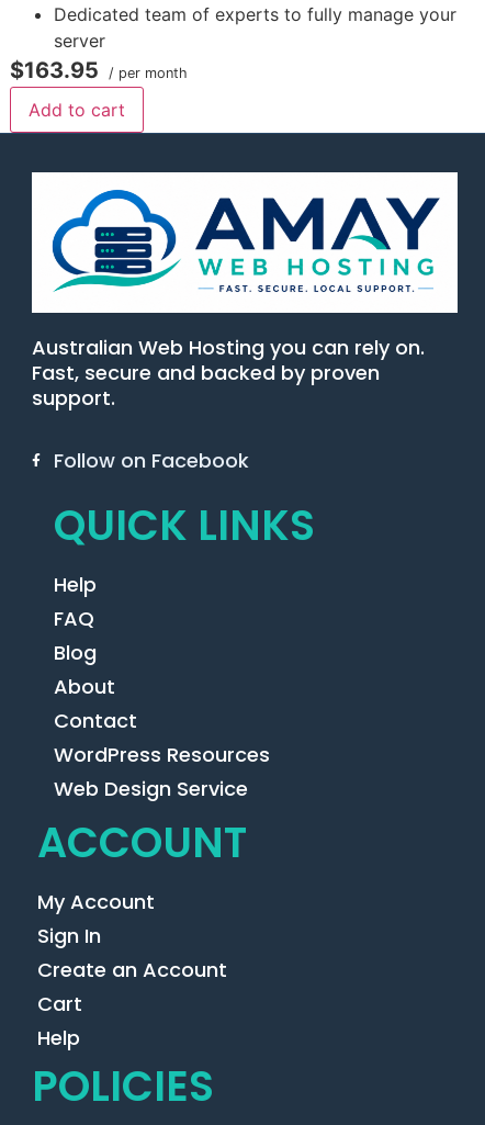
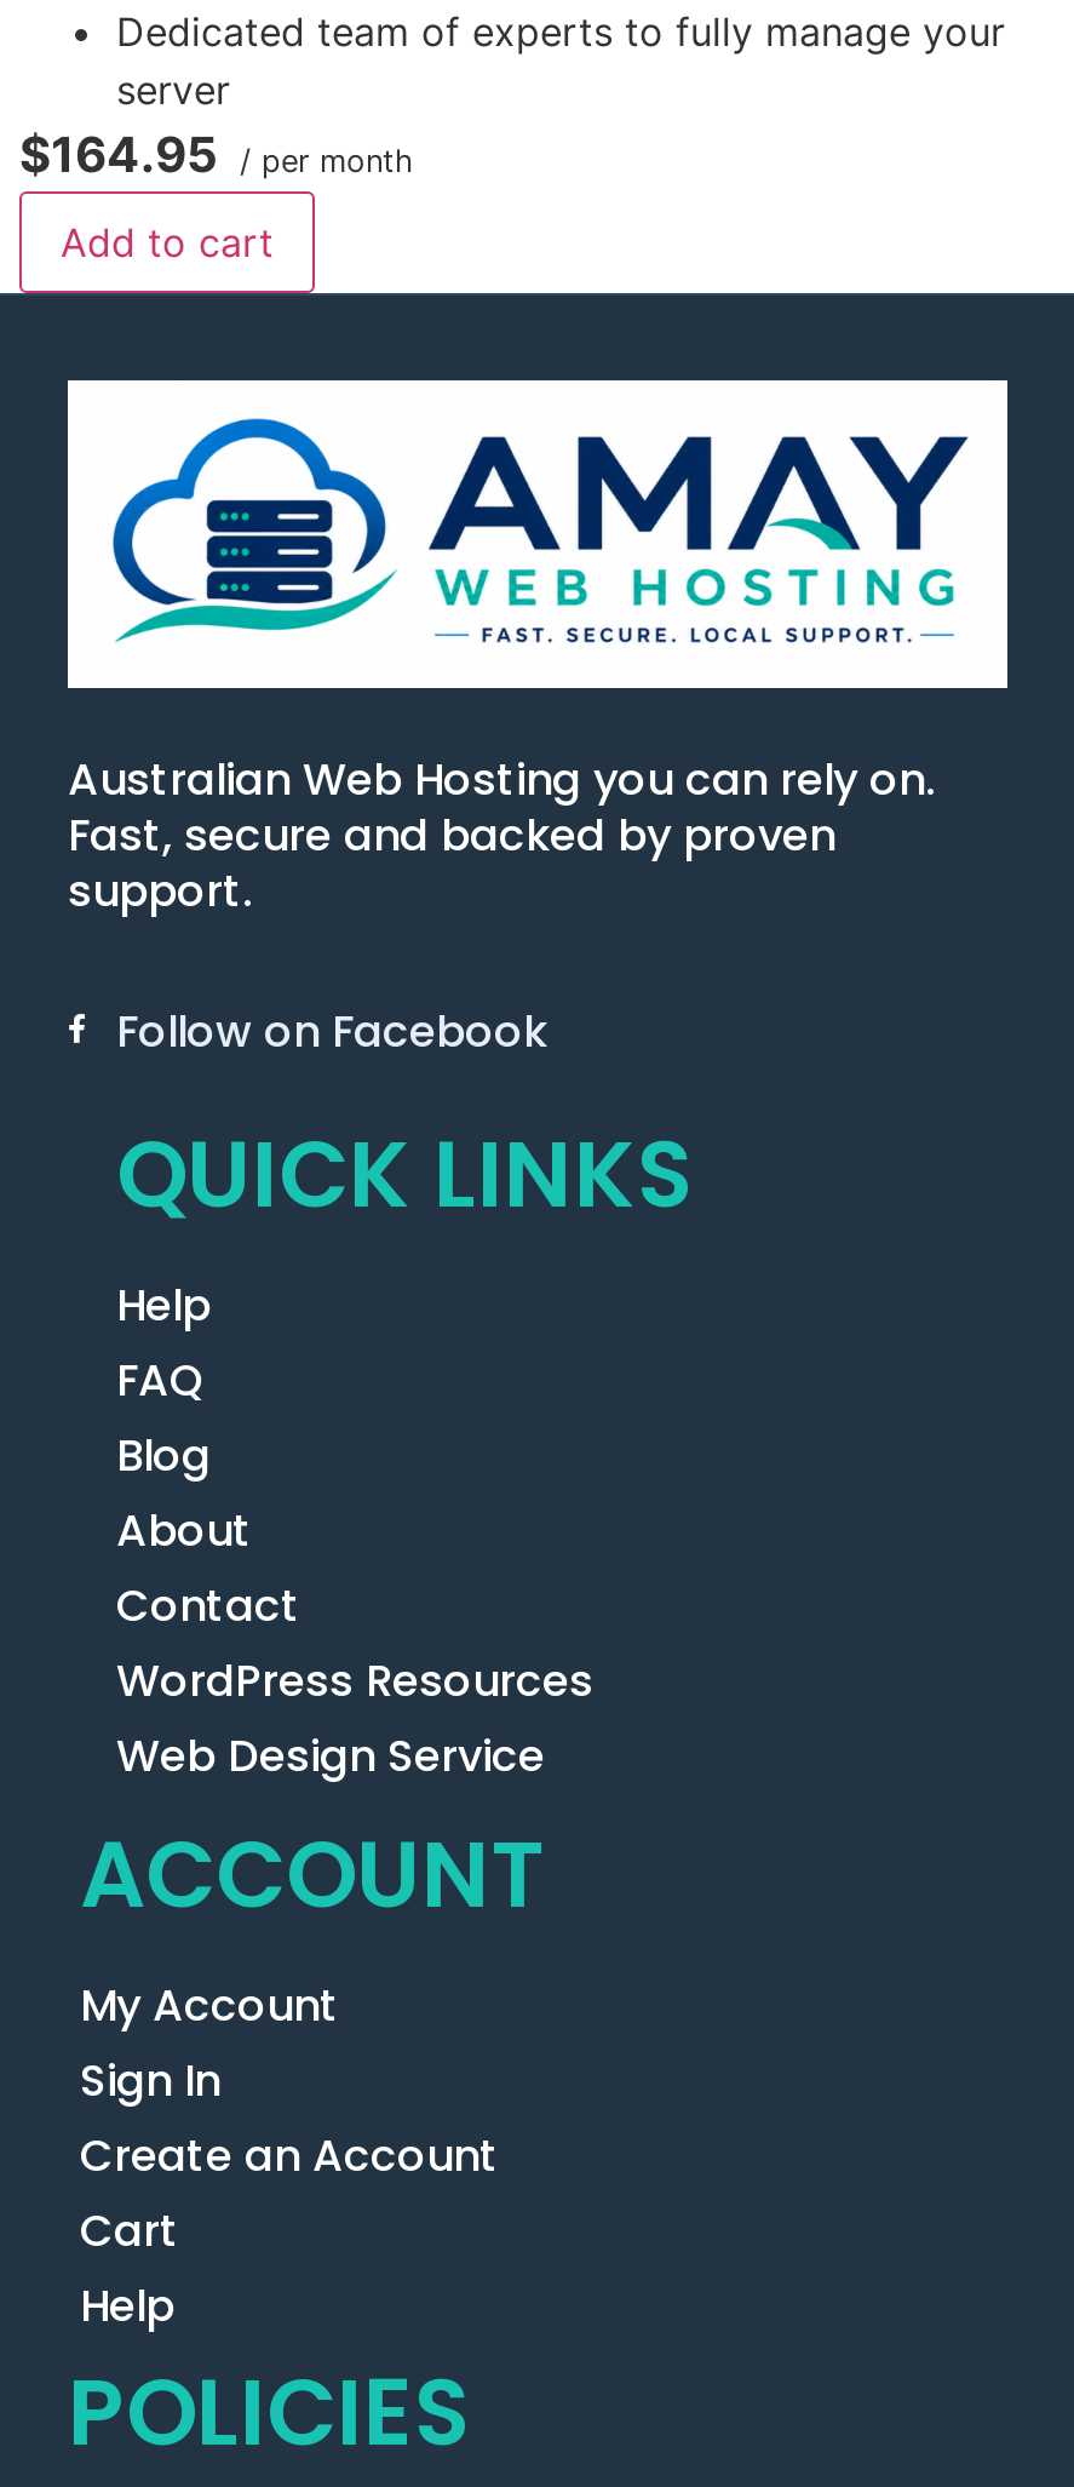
- $163.95 / per month
+ $164.95 / per month
